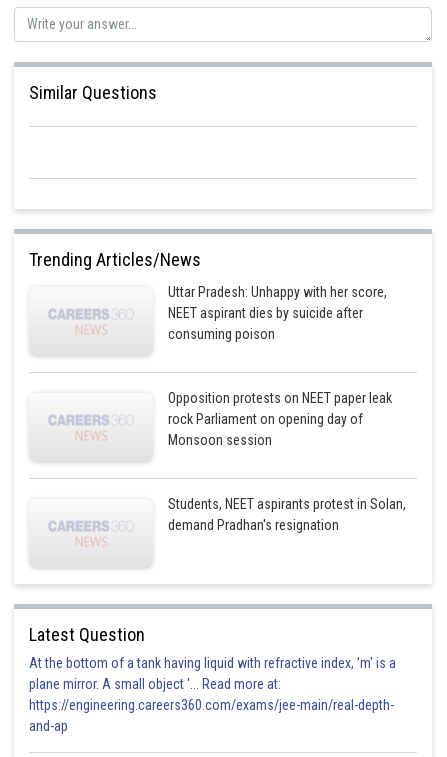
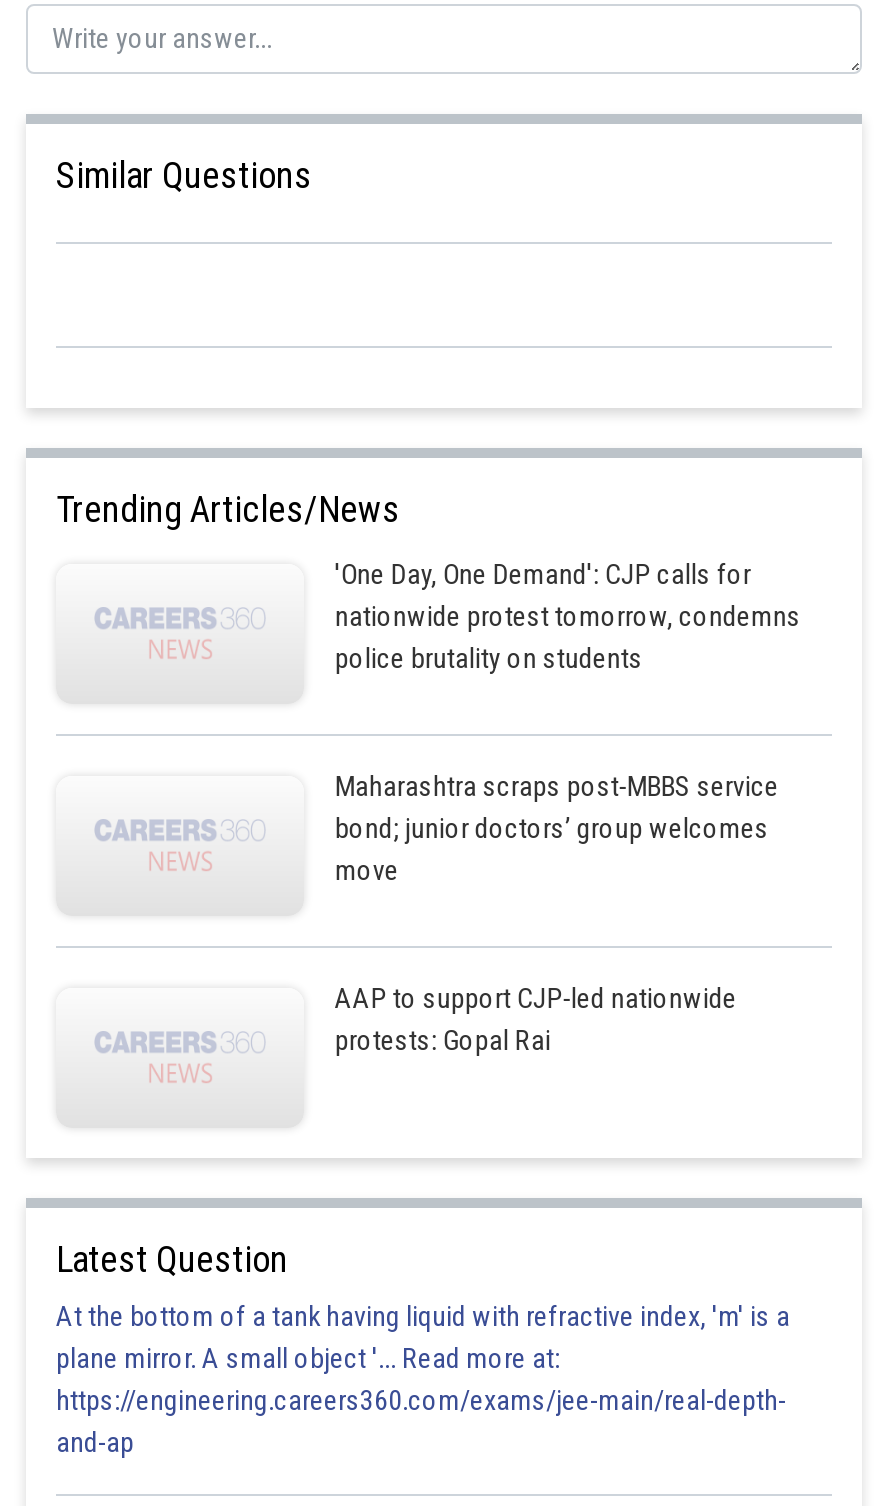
- Uttar Pradesh: Unhappy with her score,
- NEET aspirant dies by suicide after
- consuming poison
+ 'One Day, One Demand': CJP calls for
+ nationwide protest tomorrow, condemns
+ police brutality on students

- Opposition protests on NEET paper leak
- rock Parliament on opening day of
- Monsoon session
+ Maharashtra scraps post-MBBS service
+ bond; junior doctors’ group welcomes
+ move

- Students, NEET aspirants protest in Solan,
- demand Pradhan's resignation
+ AAP to support CJP-led nationwide
+ protests: Gopal Rai
